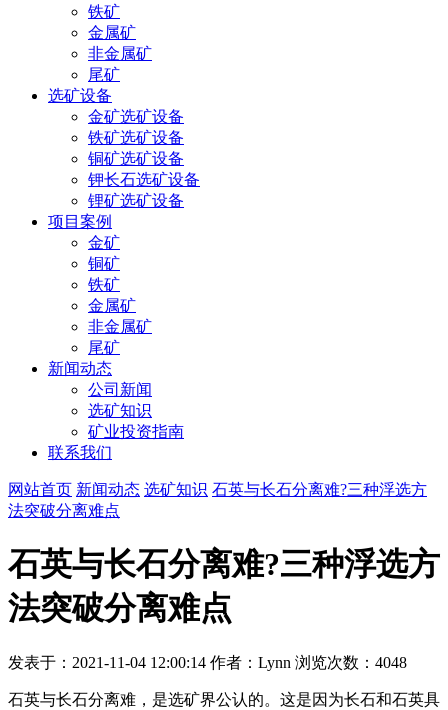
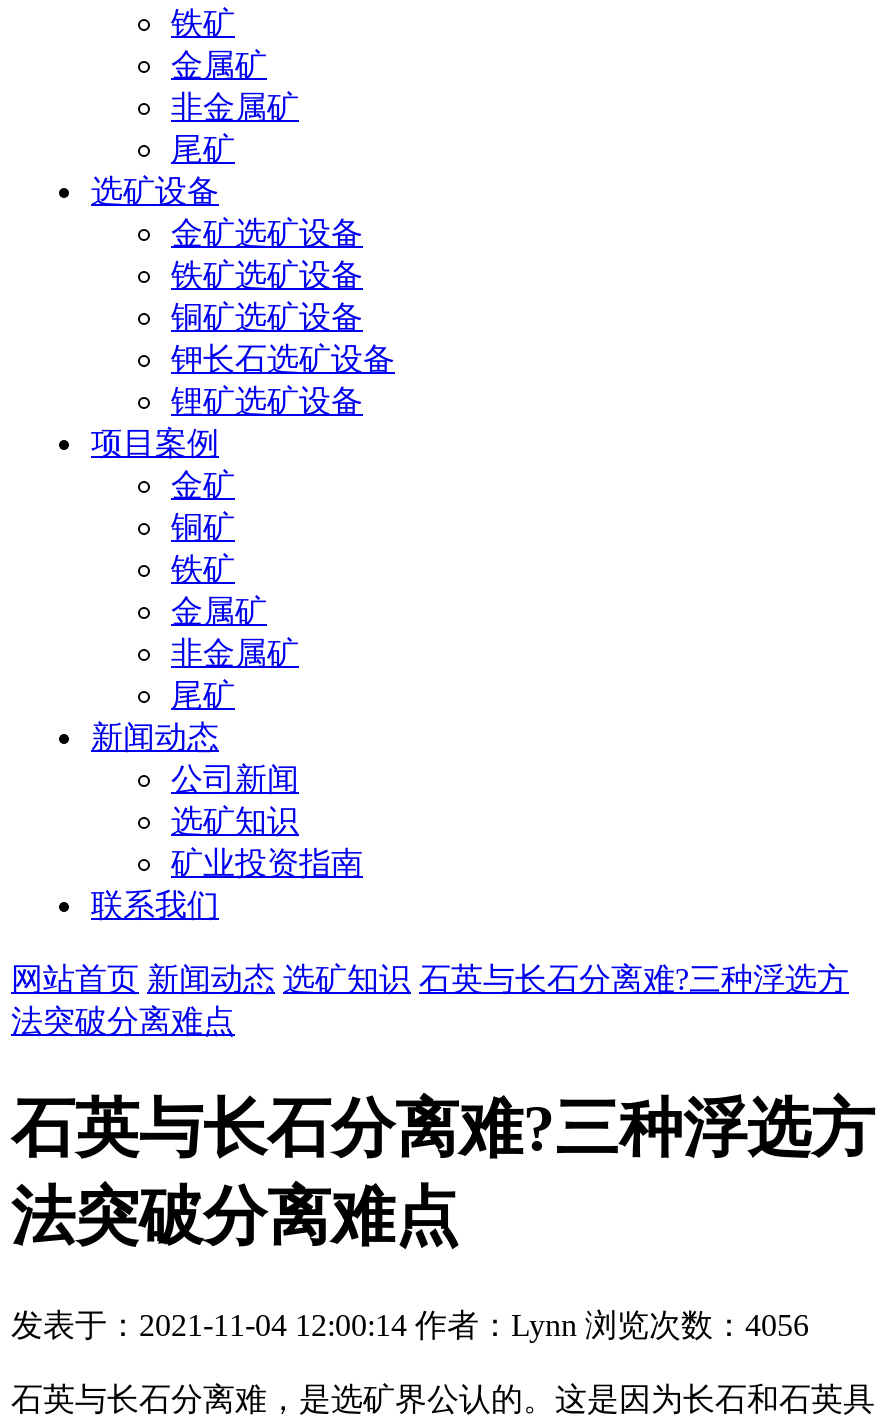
- 发表于：2021-11-04 12:00:14 作者：Lynn 浏览次数：4048
+ 发表于：2021-11-04 12:00:14 作者：Lynn 浏览次数：4056
